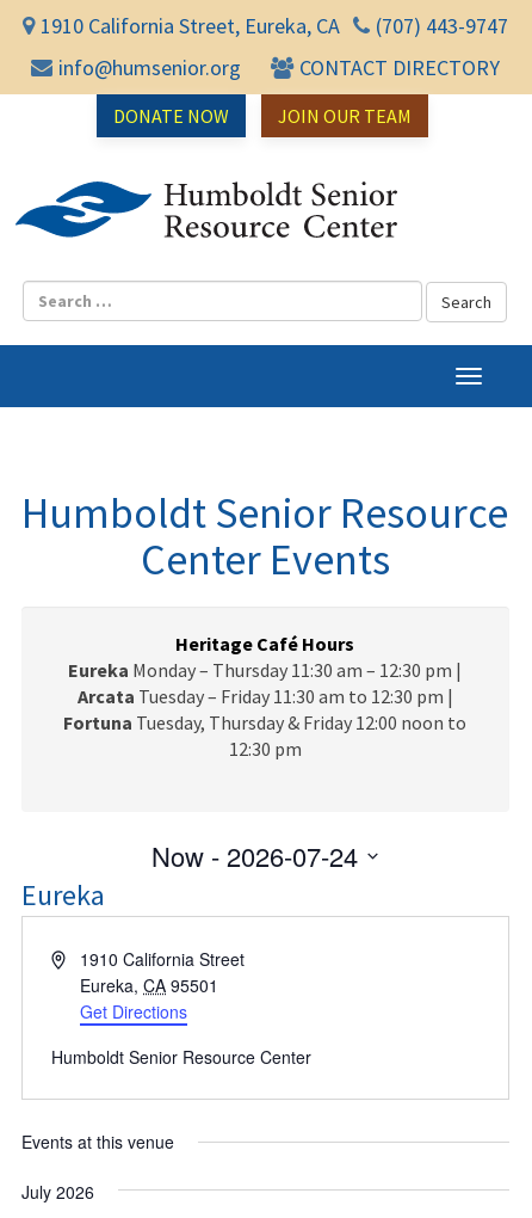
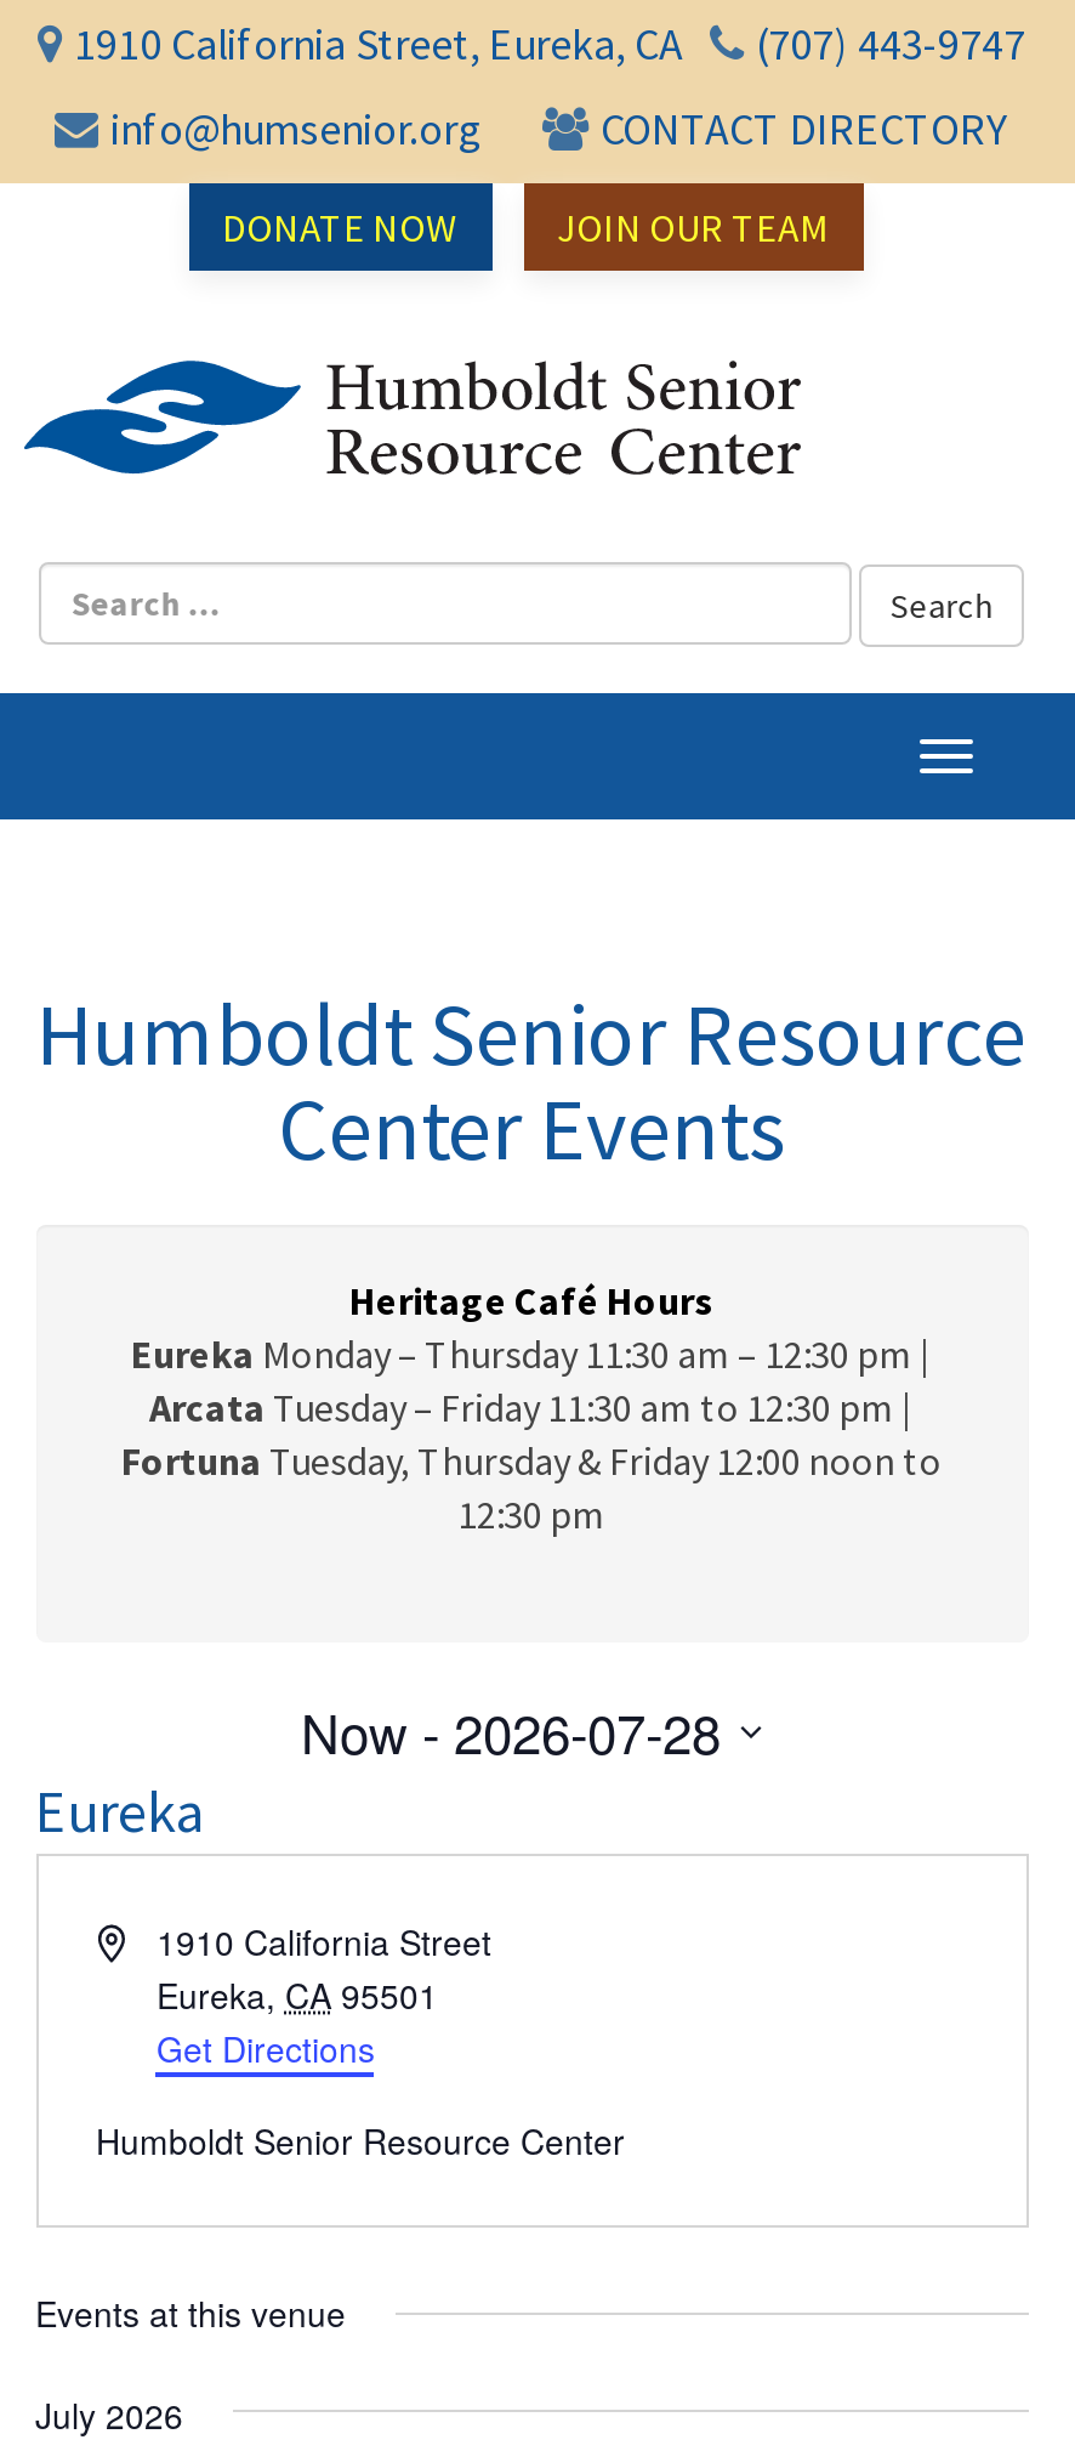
- Now - 2026-07-24
+ Now - 2026-07-28
